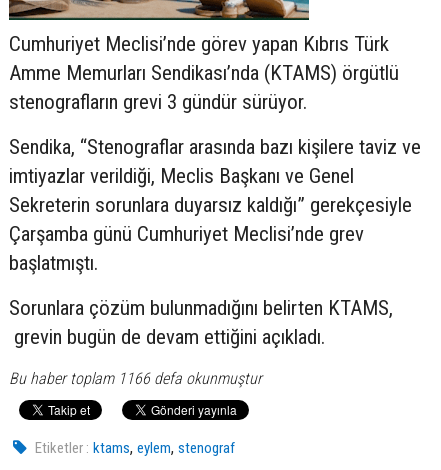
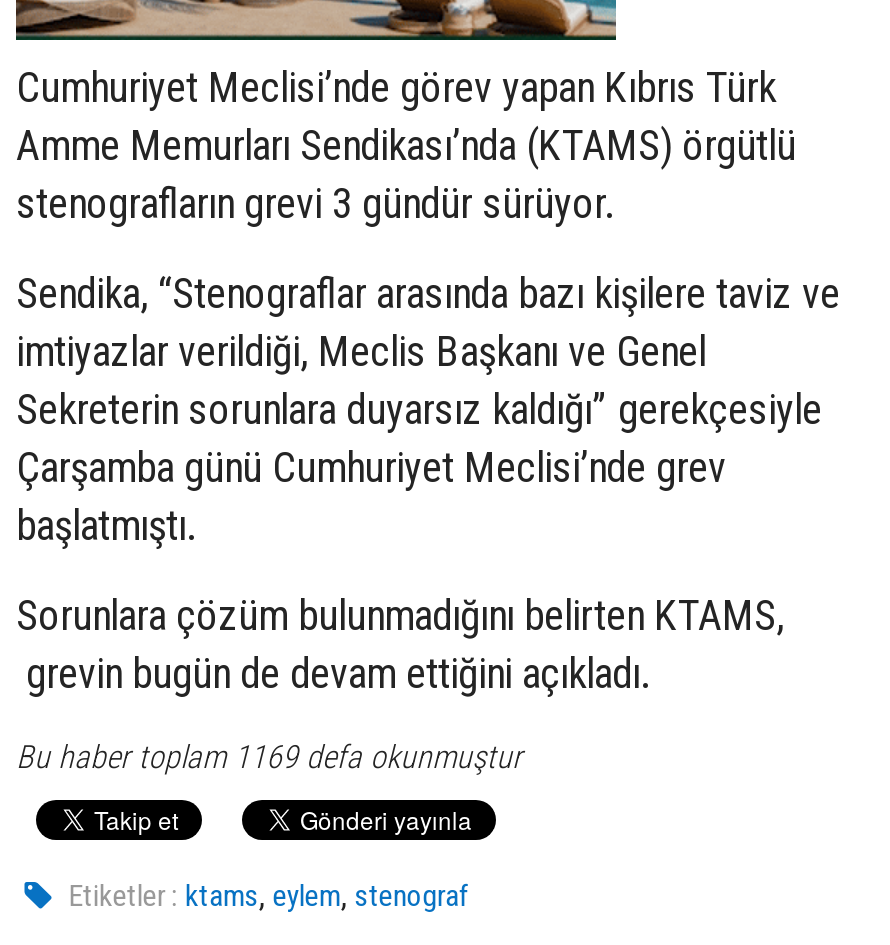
- Bu haber toplam 1166 defa okunmuştur
+ Bu haber toplam 1169 defa okunmuştur
